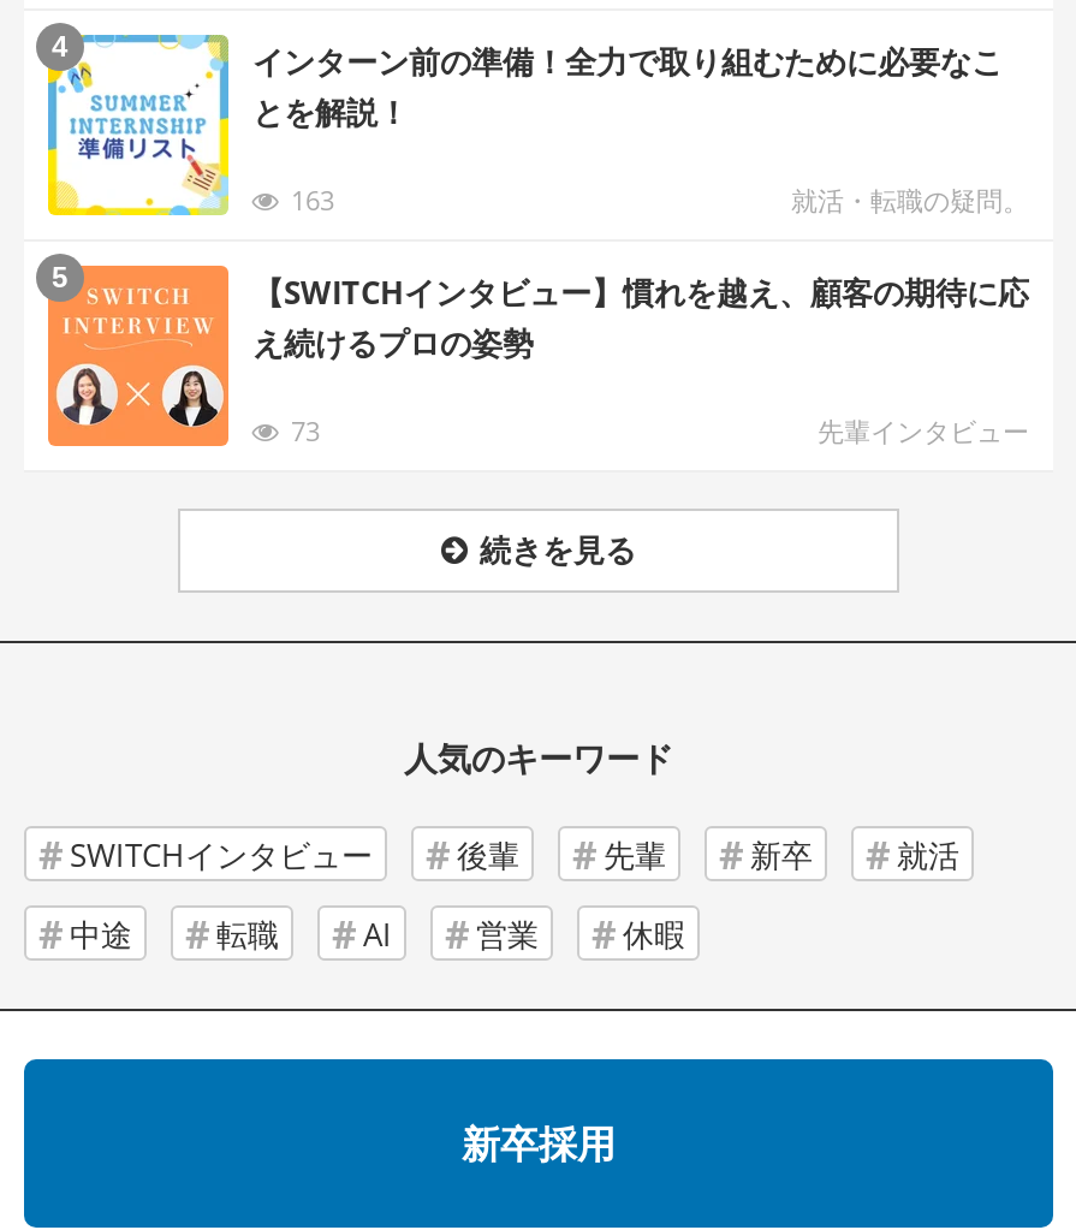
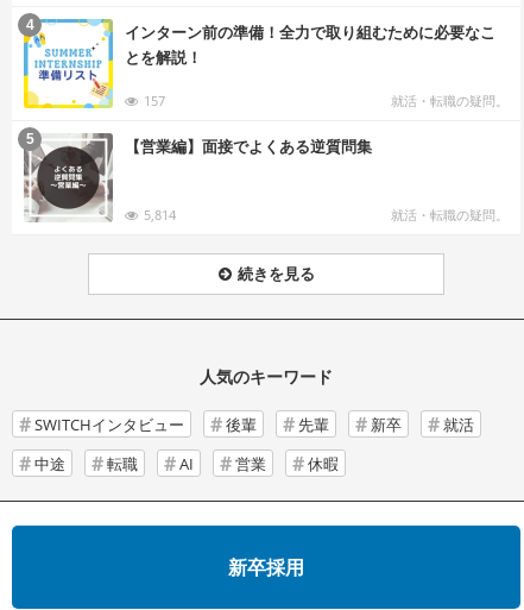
- 163
+ 157

- [image]
- 【SWITCHインタビュー】慣れを越え、顧客の期待に応
- え続けるプロの姿勢
+ [image]
+ 【営業編】面接でよくある逆質問集

- 73
- 先輩インタビュー
+ 5,814
+ 就活・転職の疑問。
